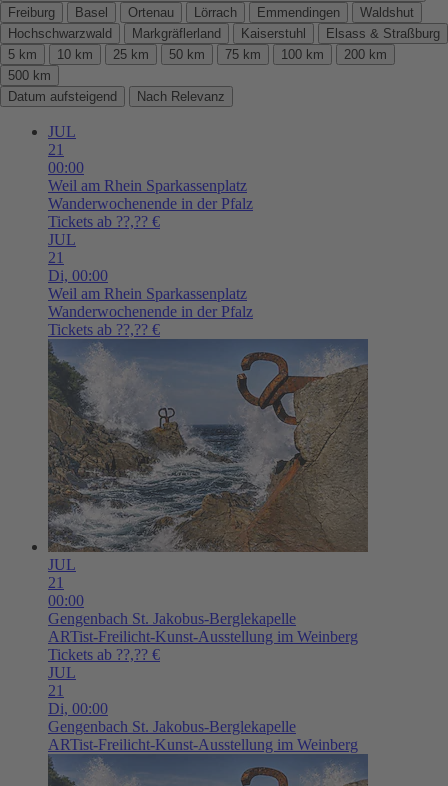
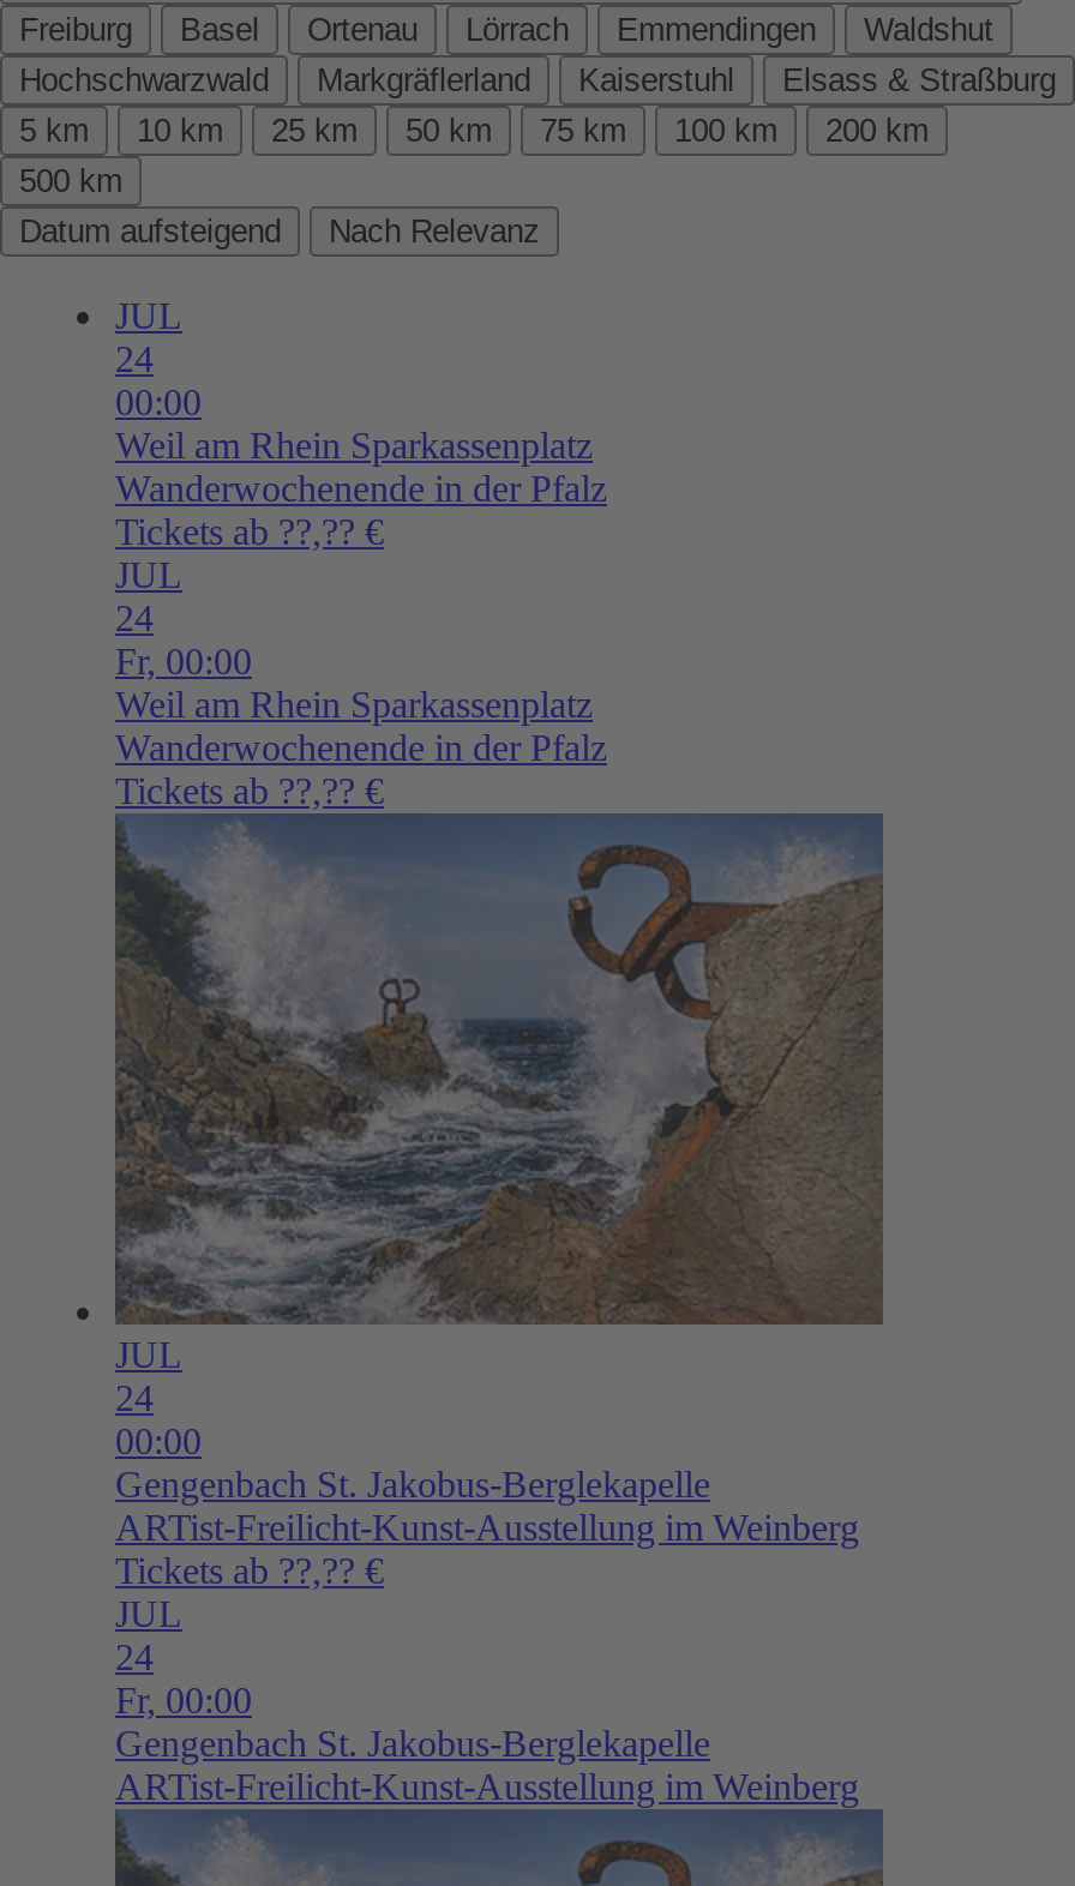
- 21
+ 24

- 21
- Di, 00:00
+ 24
+ Fr, 00:00

- 21
+ 24

- 21
- Di, 00:00
+ 24
+ Fr, 00:00
